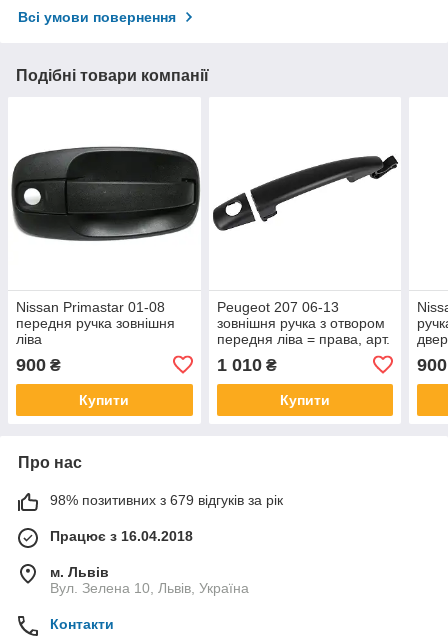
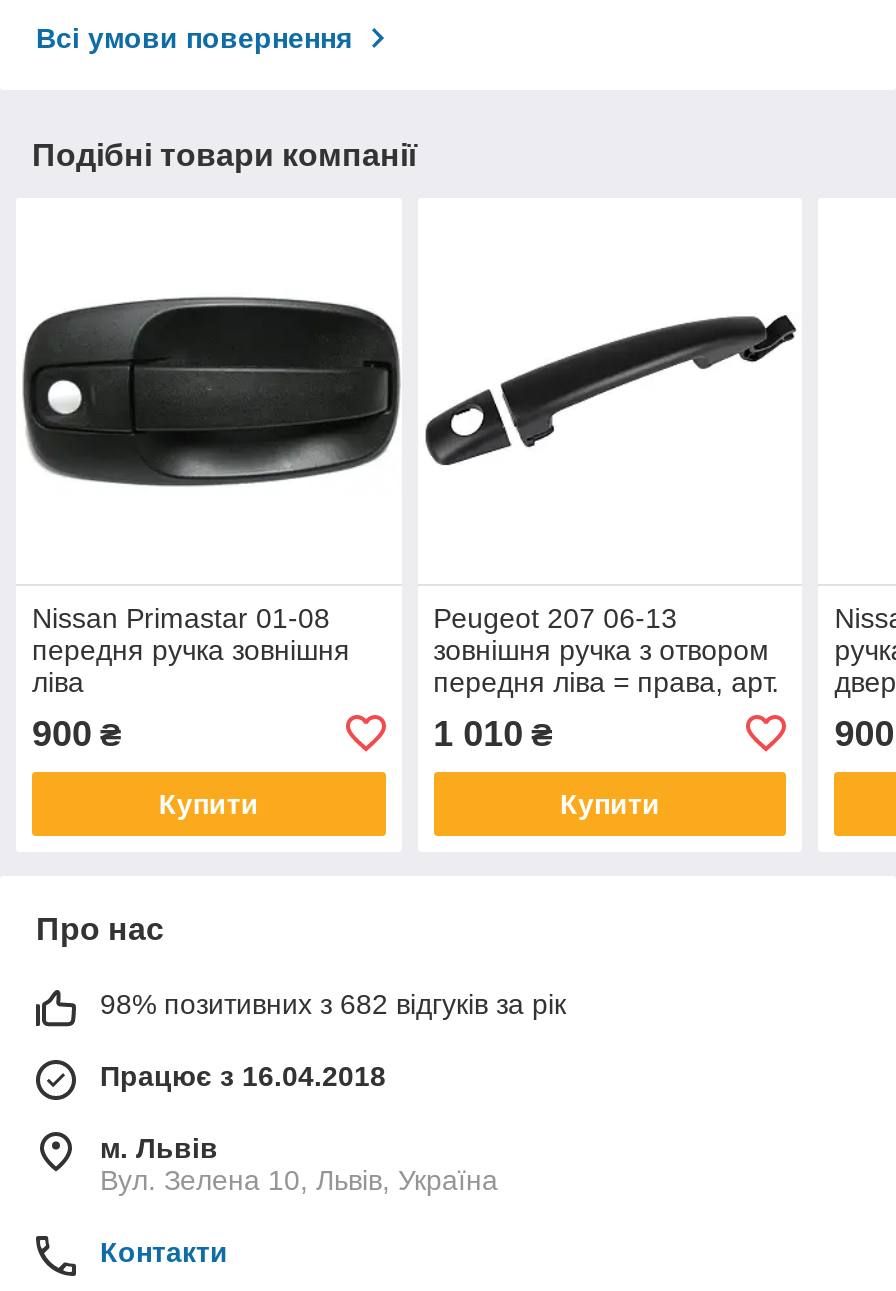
- 98% позитивних з 679 відгуків за рік
+ 98% позитивних з 682 відгуків за рік
